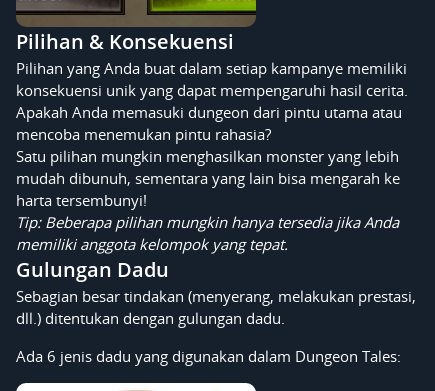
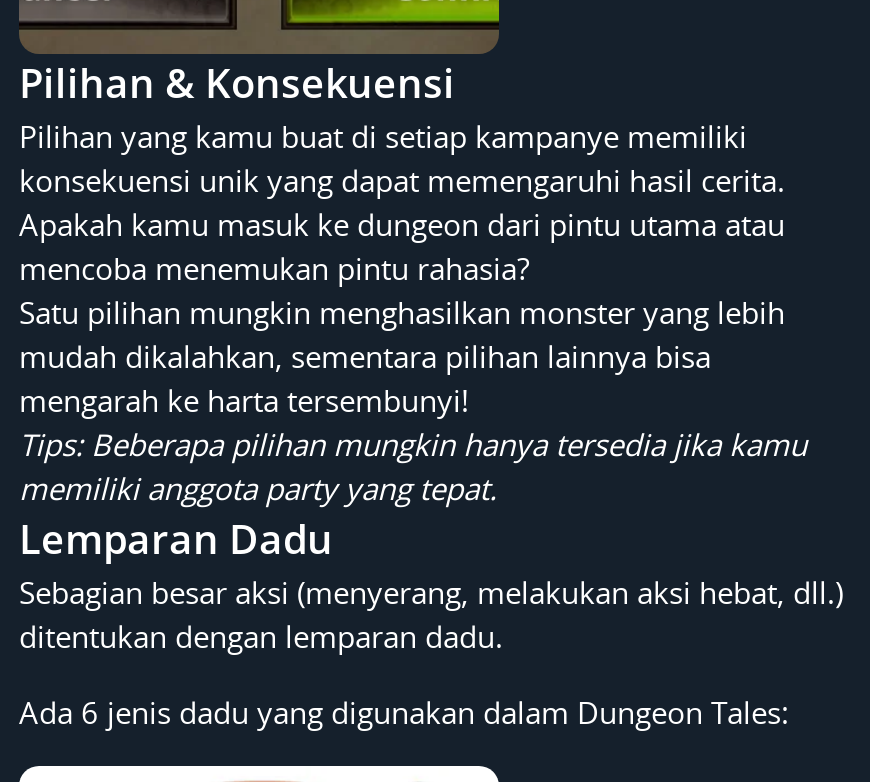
- Pilihan yang Anda buat dalam setiap kampanye memiliki
- konsekuensi unik yang dapat mempengaruhi hasil cerita.
- Apakah Anda memasuki dungeon dari pintu utama atau
+ Pilihan yang kamu buat di setiap kampanye memiliki
+ konsekuensi unik yang dapat memengaruhi hasil cerita.
+ Apakah kamu masuk ke dungeon dari pintu utama atau

- mudah dibunuh, sementara yang lain bisa mengarah ke
- harta tersembunyi!
- Tip: Beberapa pilihan mungkin hanya tersedia jika Anda
- memiliki anggota kelompok yang tepat.
- Gulungan Dadu
- Sebagian besar tindakan (menyerang, melakukan prestasi,
- dll.) ditentukan dengan gulungan dadu.
+ mudah dikalahkan, sementara pilihan lainnya bisa
+ mengarah ke harta tersembunyi!
+ Tips: Beberapa pilihan mungkin hanya tersedia jika kamu
+ memiliki anggota party yang tepat.
+ Lemparan Dadu
+ Sebagian besar aksi (menyerang, melakukan aksi hebat, dll.)
+ ditentukan dengan lemparan dadu.
